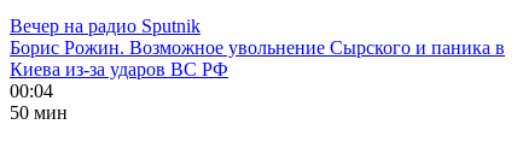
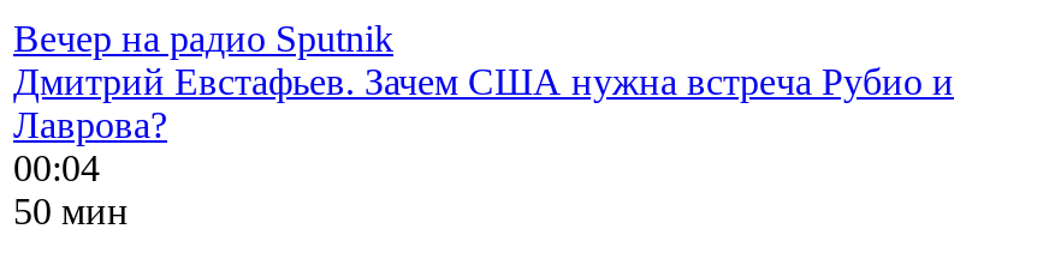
- Борис Рожин. Возможное увольнение Сырского и паника в
- Киева из-за ударов ВС РФ
+ Дмитрий Евстафьев. Зачем США нужна встреча Рубио и
+ Лаврова?
